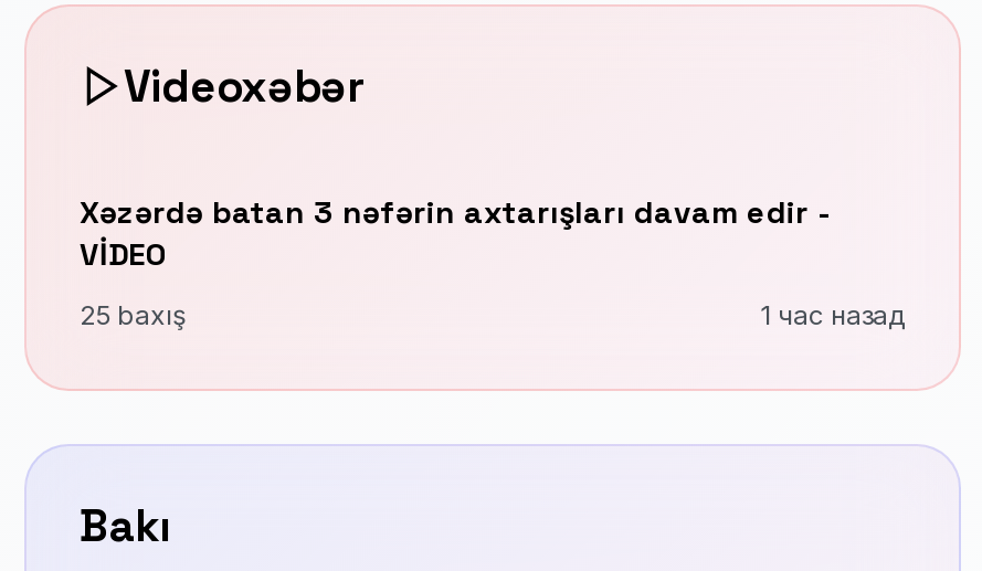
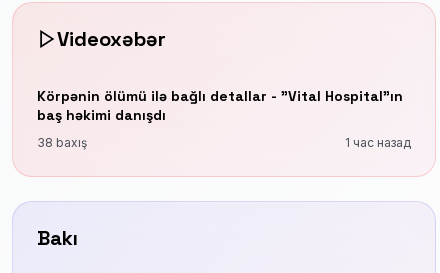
- Xəzərdə batan 3 nəfərin axtarışları davam edir -
- VİDEO
+ Körpənin ölümü ilə bağlı detallar - "Vital Hospital"ın
+ baş həkimi danışdı

- 25 baxış
+ 38 baxış
